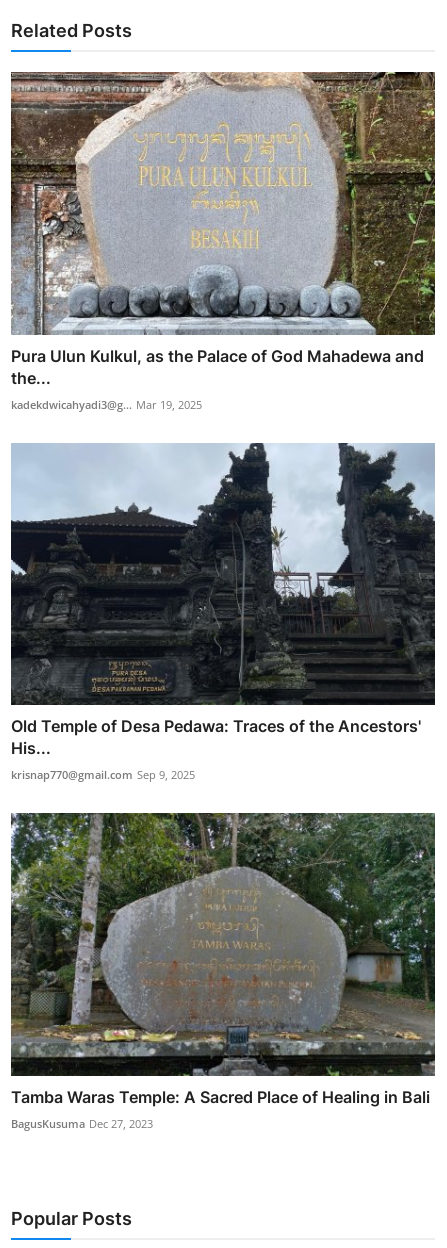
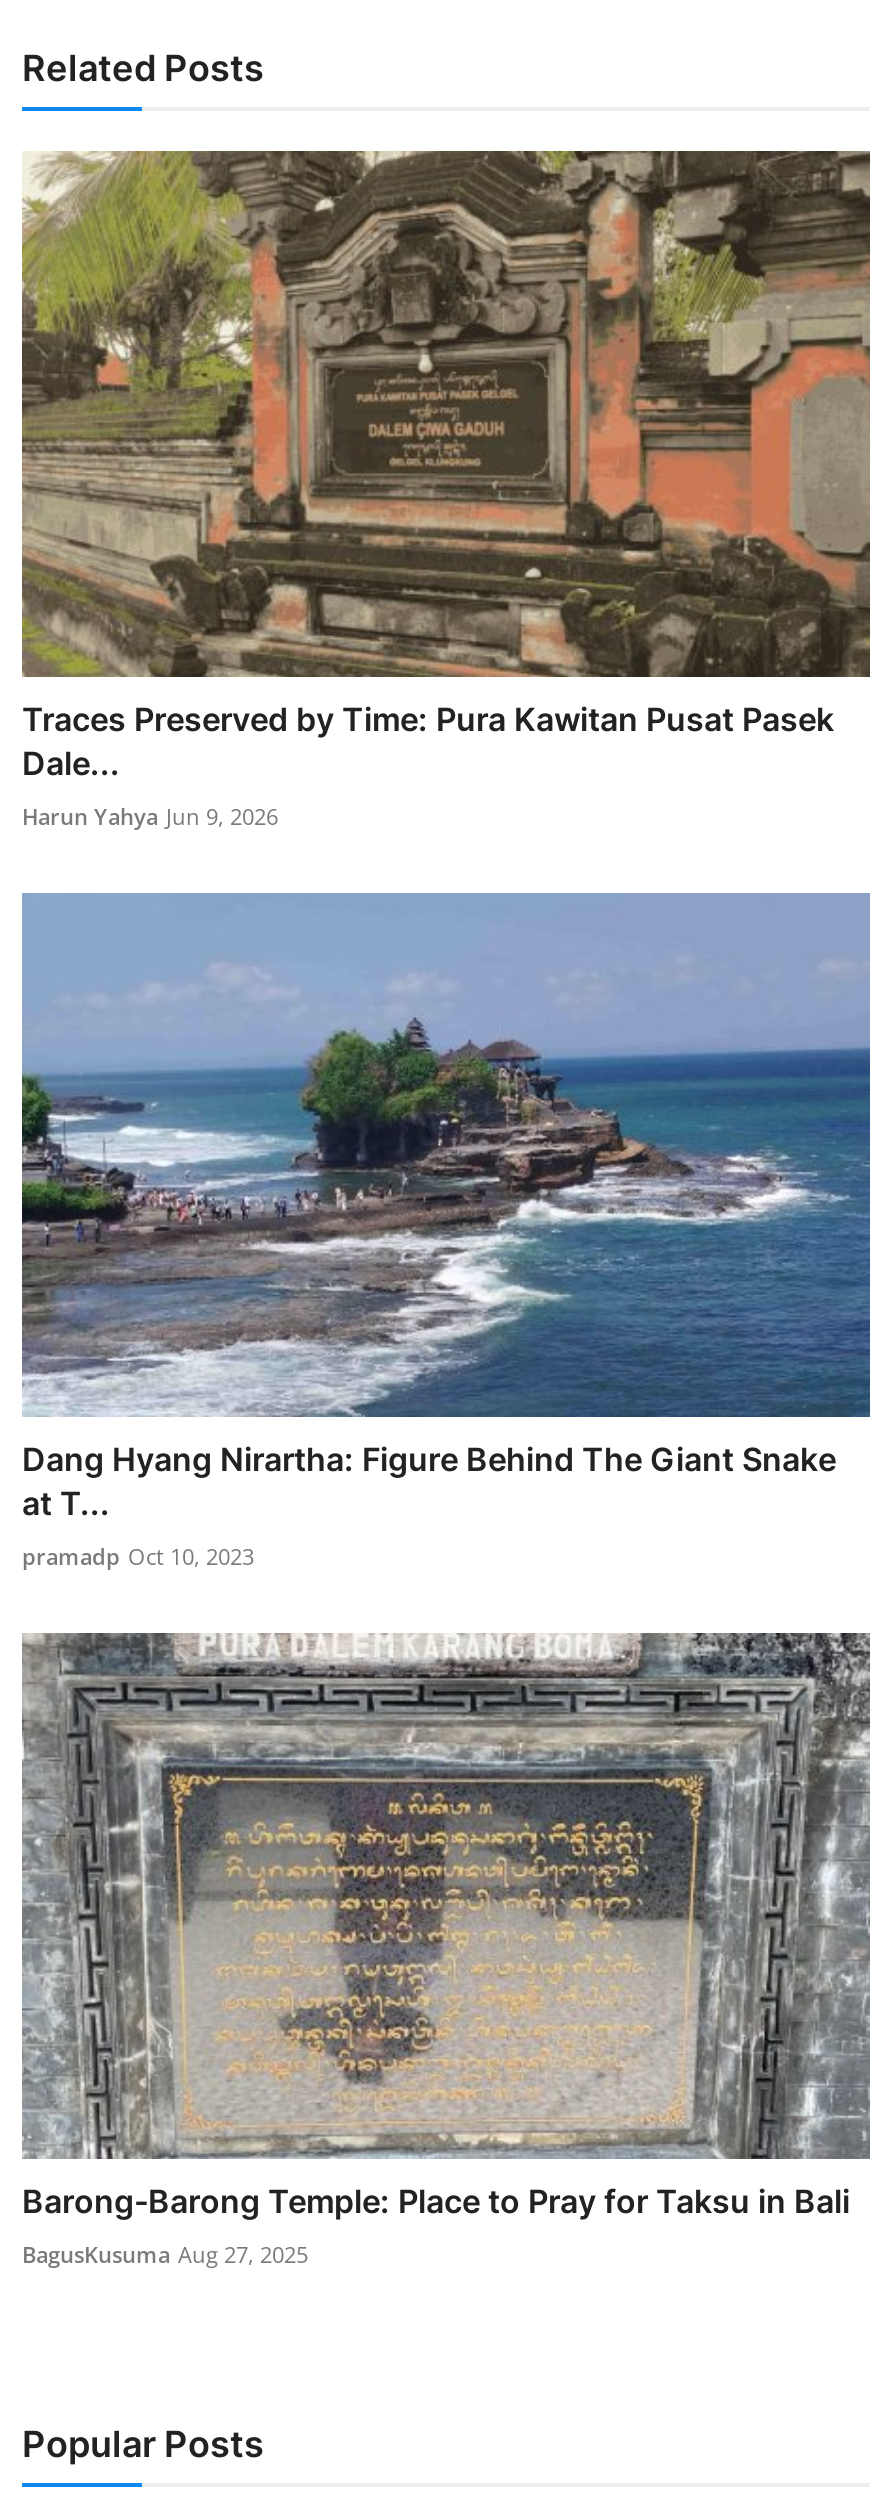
- [image]
- Pura Ulun Kulkul, as the Palace of God Mahadewa and
- the...
- kadekdwicahyadi3@g... Mar 19, 2025
+ [image]
+ Traces Preserved by Time: Pura Kawitan Pusat Pasek
+ Dale...
+ Harun Yahya Jun 9, 2026

- [image]
- Old Temple of Desa Pedawa: Traces of the Ancestors'
- His...
- krisnap770@gmail.com Sep 9, 2025
+ [image]
+ Dang Hyang Nirartha: Figure Behind The Giant Snake
+ at T...
+ pramadp Oct 10, 2023

- [image]
- Tamba Waras Temple: A Sacred Place of Healing in Bali
- BagusKusuma Dec 27, 2023
+ [image]
+ Barong-Barong Temple: Place to Pray for Taksu in Bali
+ BagusKusuma Aug 27, 2025
